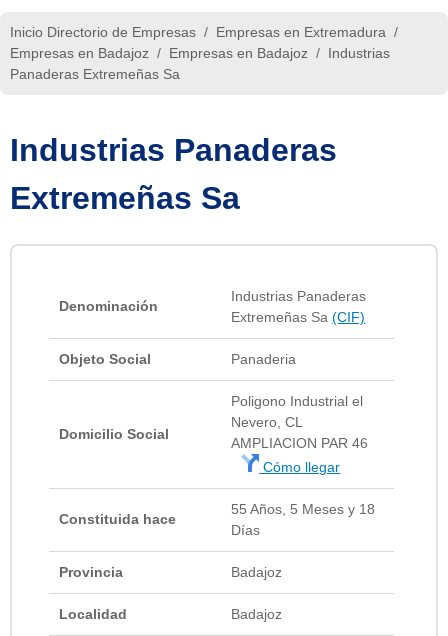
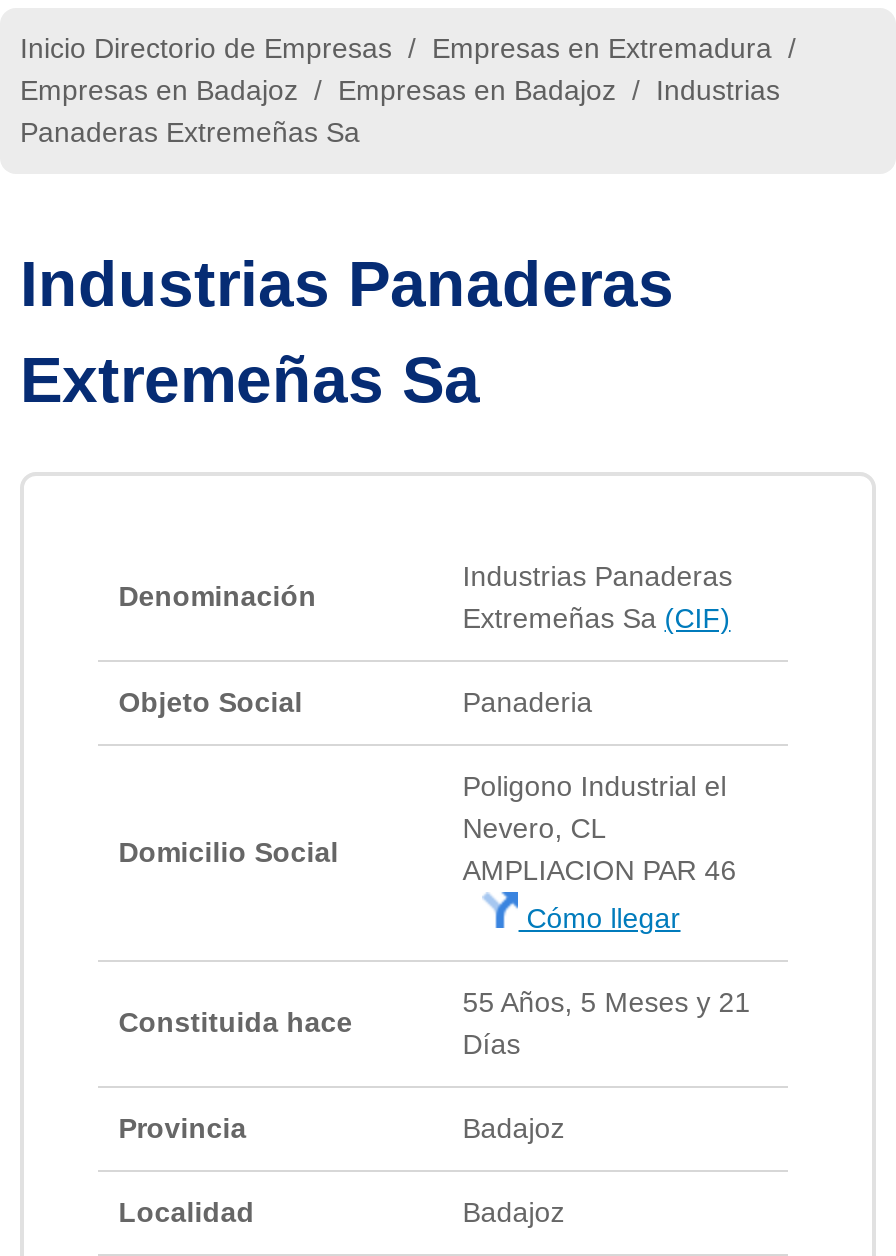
- 55 Años, 5 Meses y 18
+ 55 Años, 5 Meses y 21
